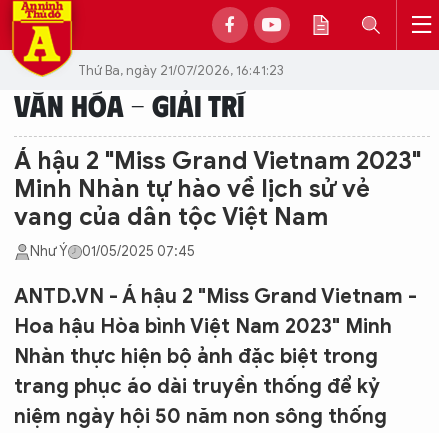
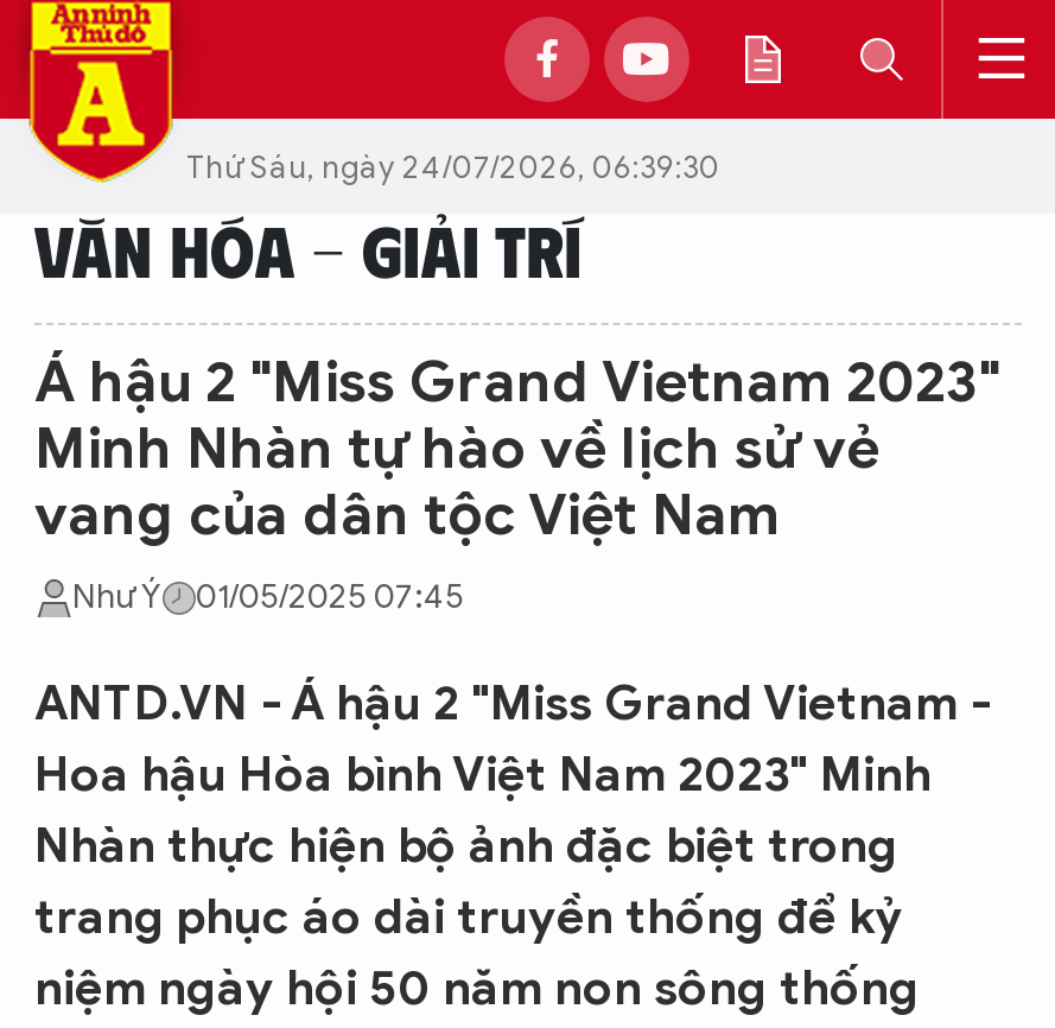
- Thứ Ba, ngày 21/07/2026, 16:41:23
+ Thứ Sáu, ngày 24/07/2026, 06:39:30
